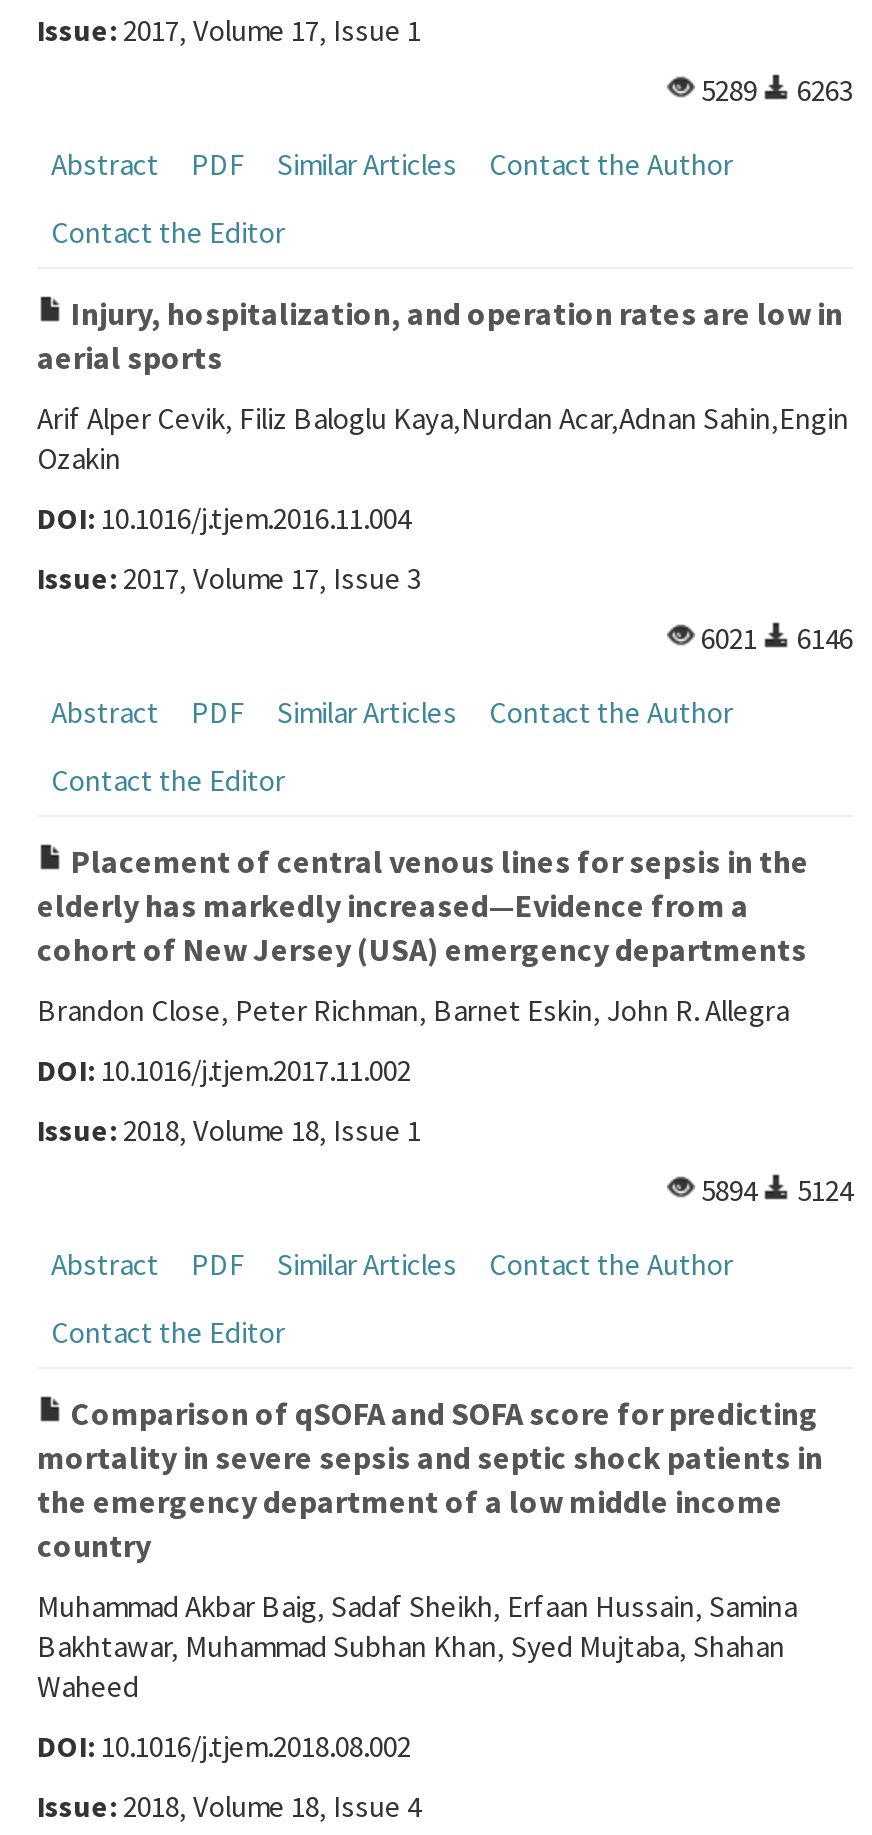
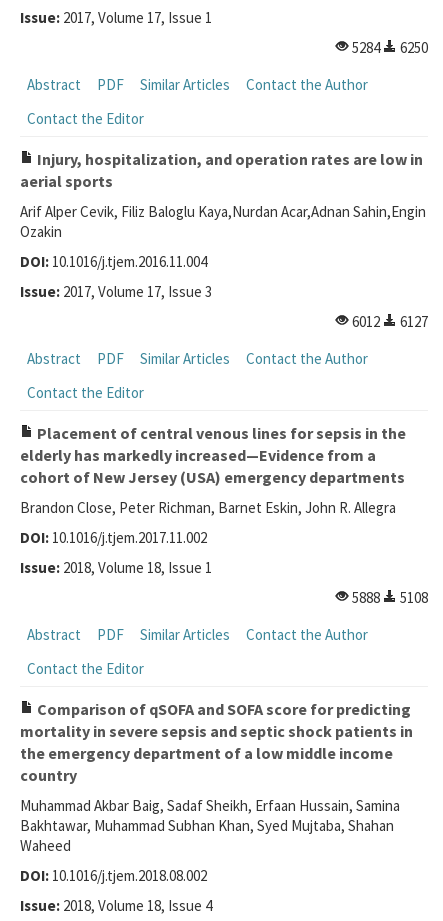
- 5289
+ 5284

- 6263
+ 6250

- 6021
+ 6012

- 6146
+ 6127

- 5894
+ 5888

- 5124
+ 5108
